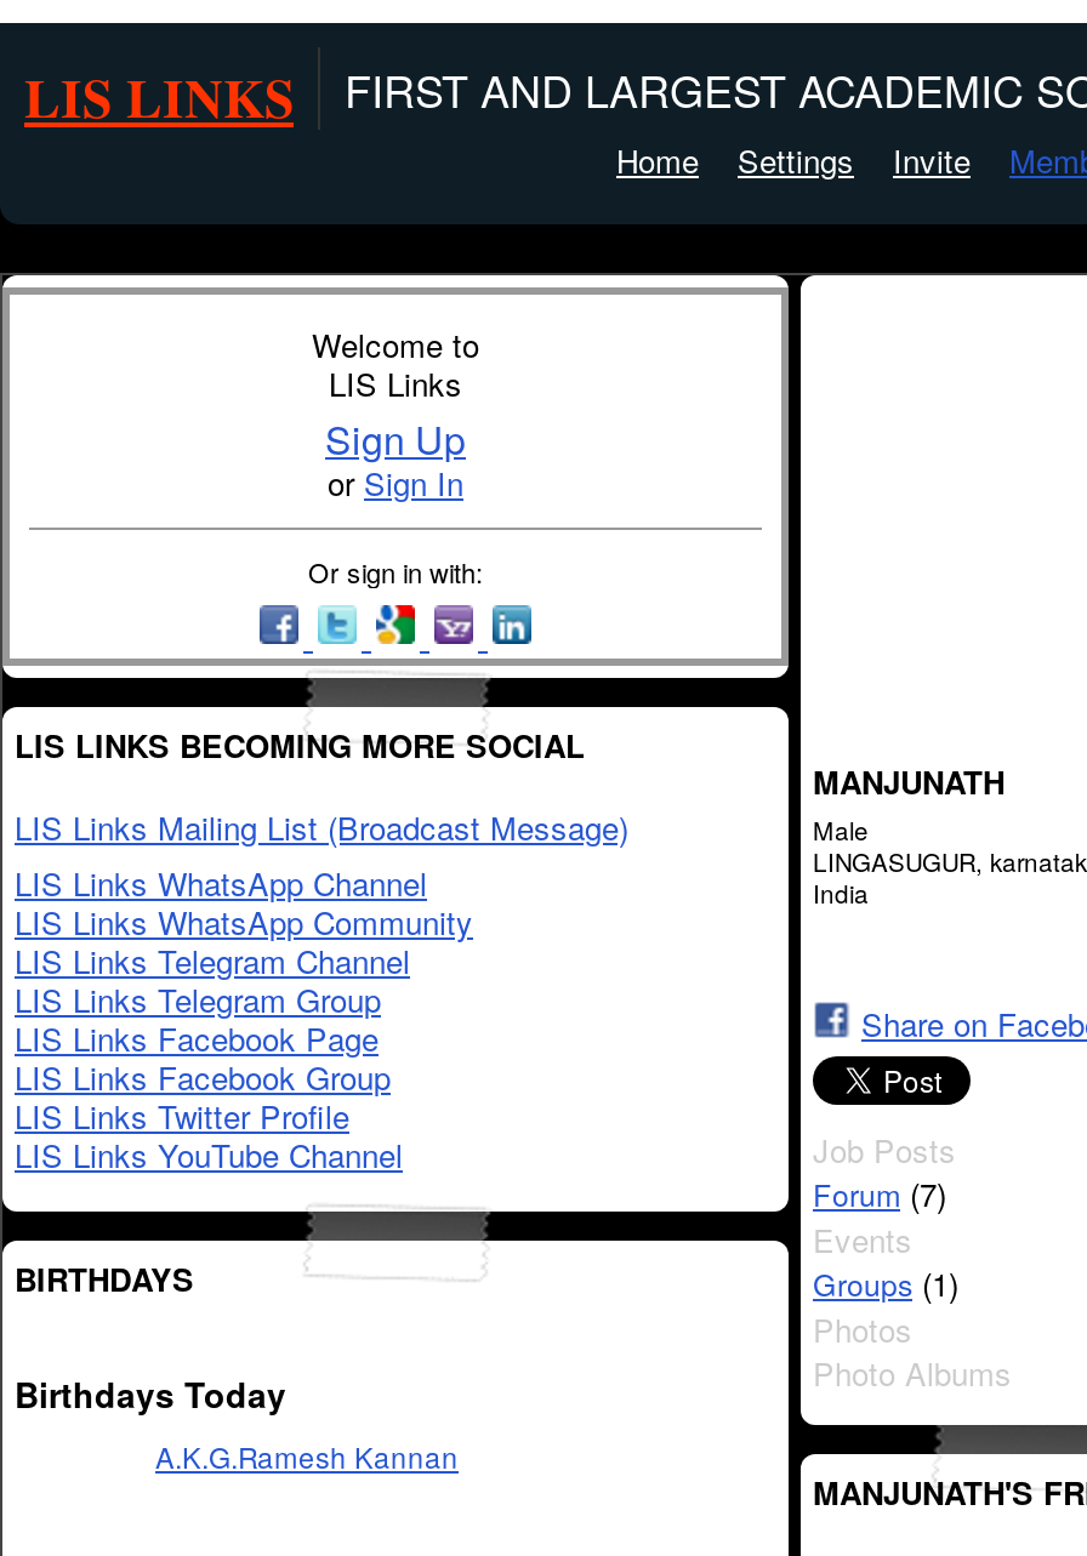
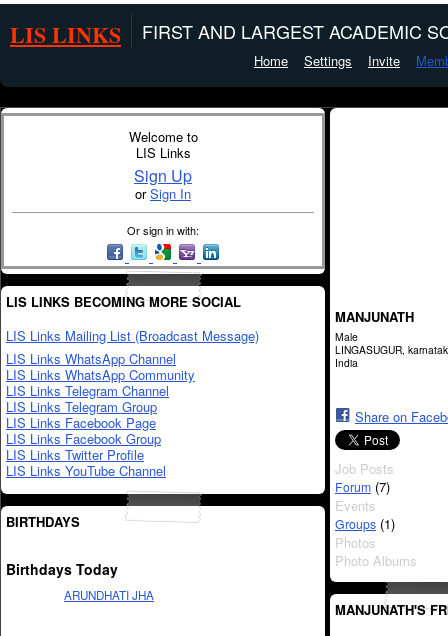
- A.K.G.Ramesh Kannan
+ ARUNDHATI JHA
